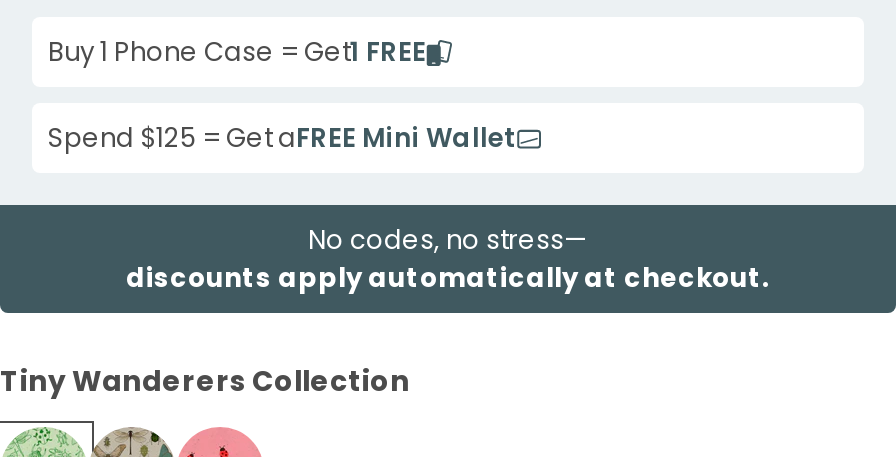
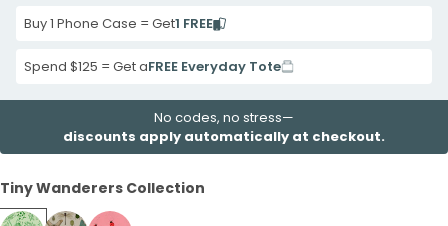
- Spend $125 = Get aFREE Mini Wallet
+ Spend $125 = Get aFREE Everyday Tote
